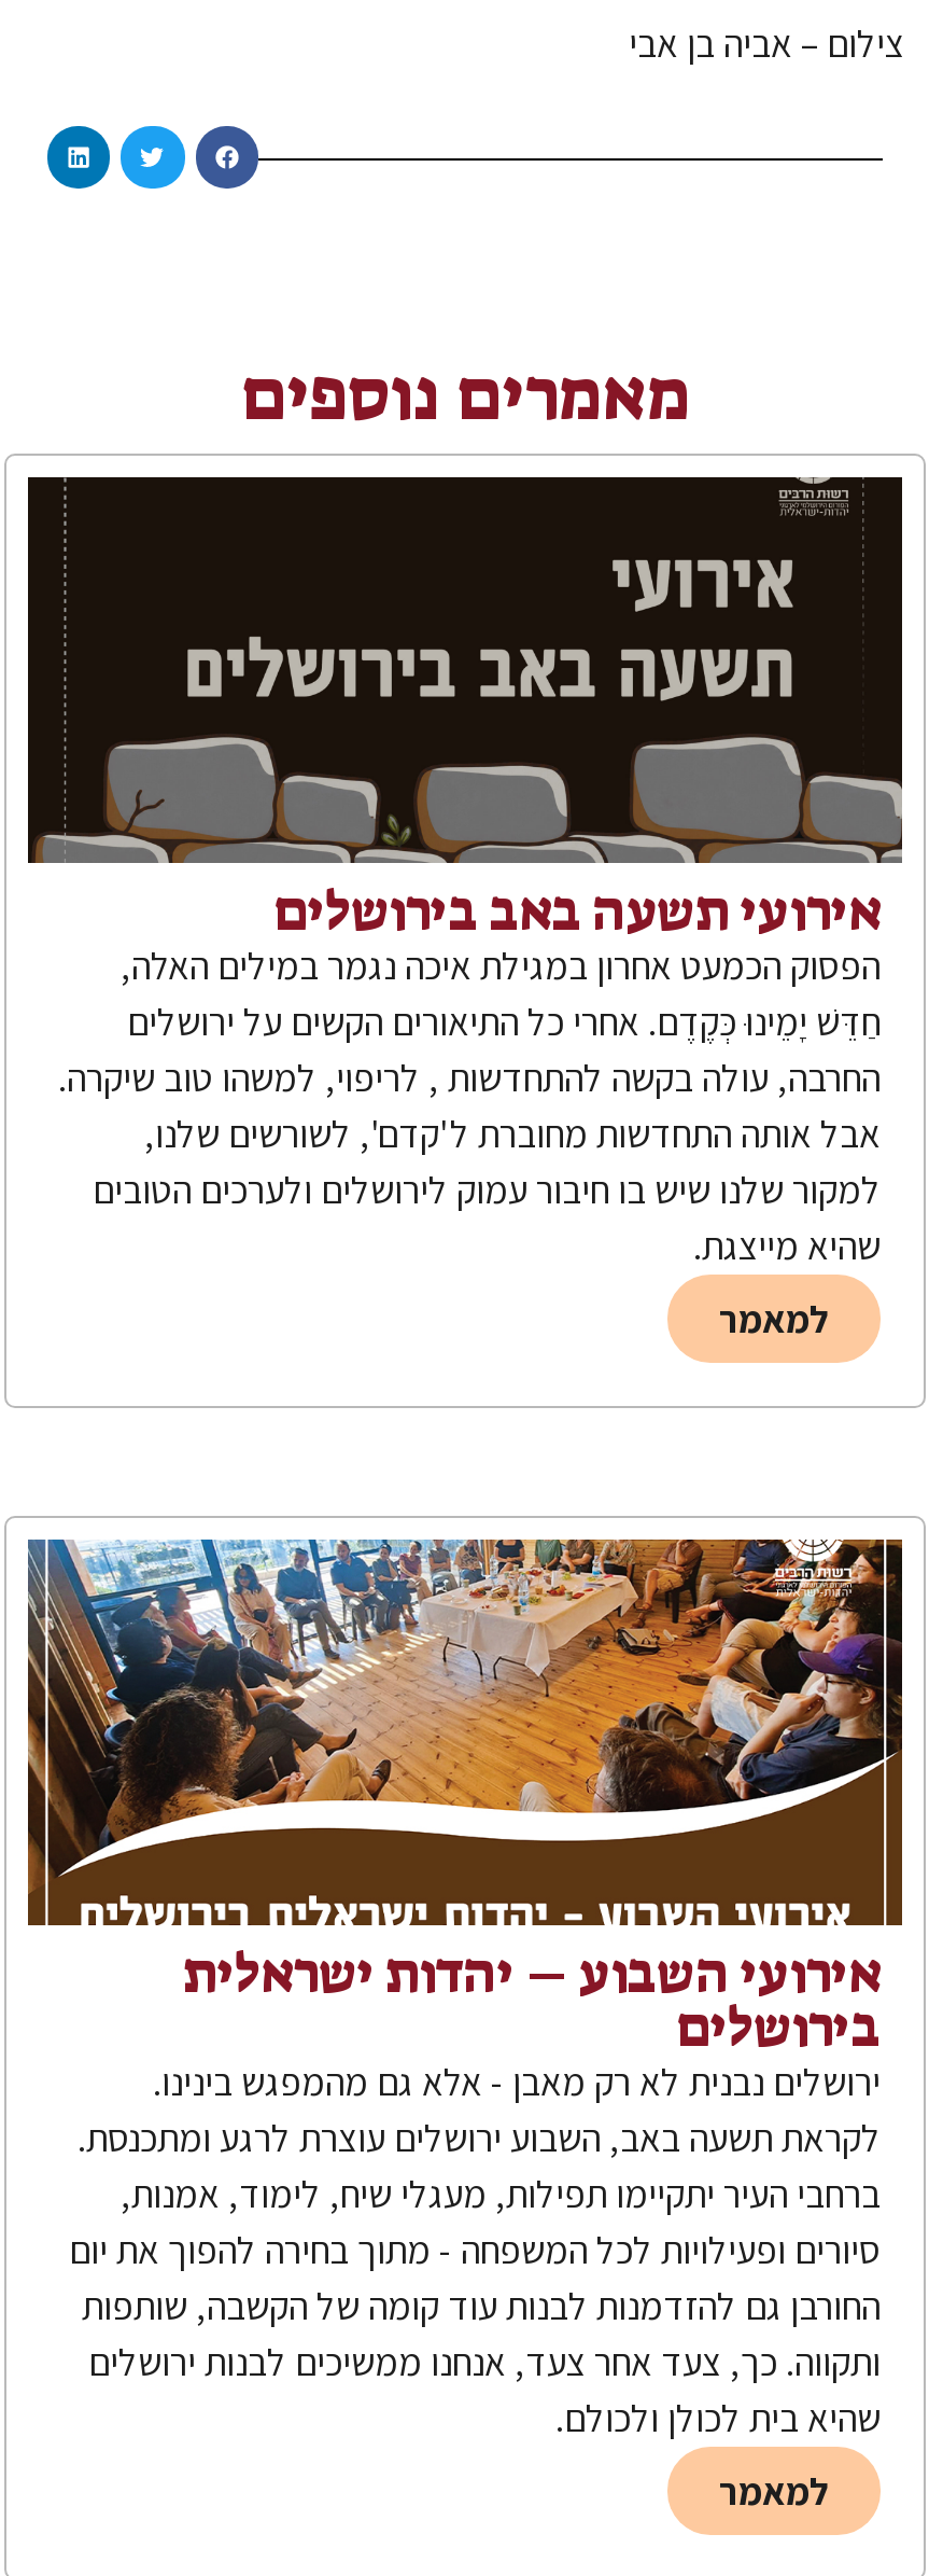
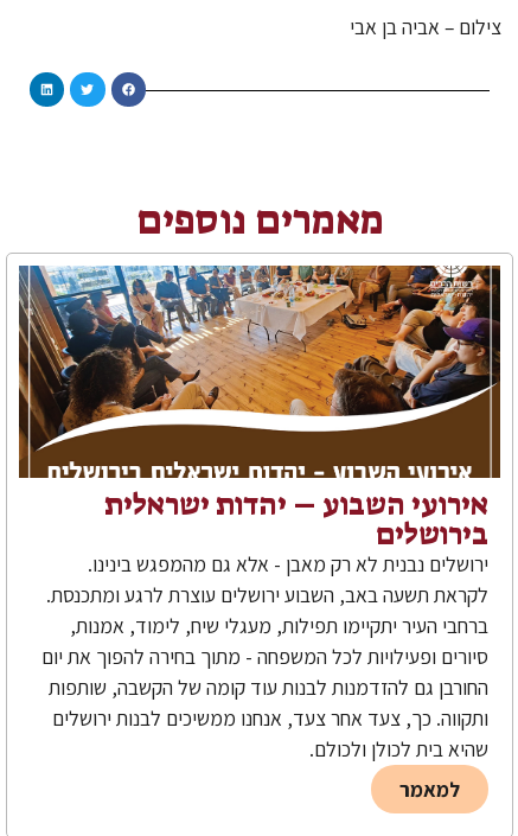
- [image]
- אירועי תשעה באב בירושלים
- הפסוק הכמעט אחרון במגילת איכה נגמר במילים האלה,
- חַדֵּשׁ יָמֵינוּ כְּקֶדֶם. אחרי כל התיאורים הקשים על ירושלים
- החרבה, עולה בקשה להתחדשות , לריפוי, למשהו טוב שיקרה.
- אבל אותה התחדשות מחוברת ל'קדם', לשורשים שלנו,
- למקור שלנו שיש בו חיבור עמוק לירושלים ולערכים הטובים
- שהיא מייצגת.
- למאמר
